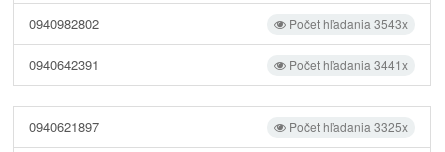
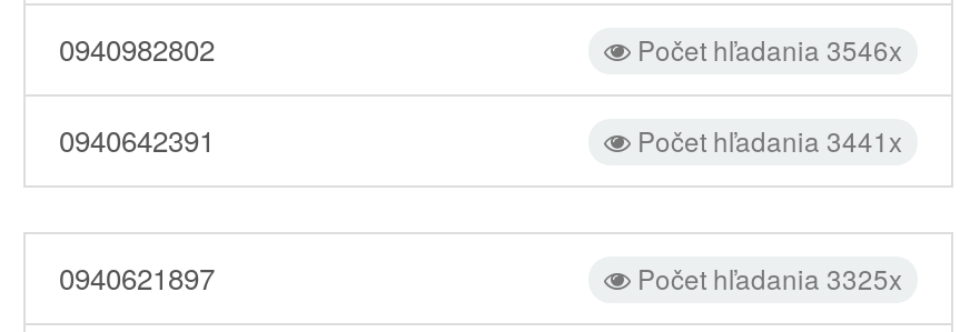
- Počet hľadania 3543x
+ Počet hľadania 3546x
